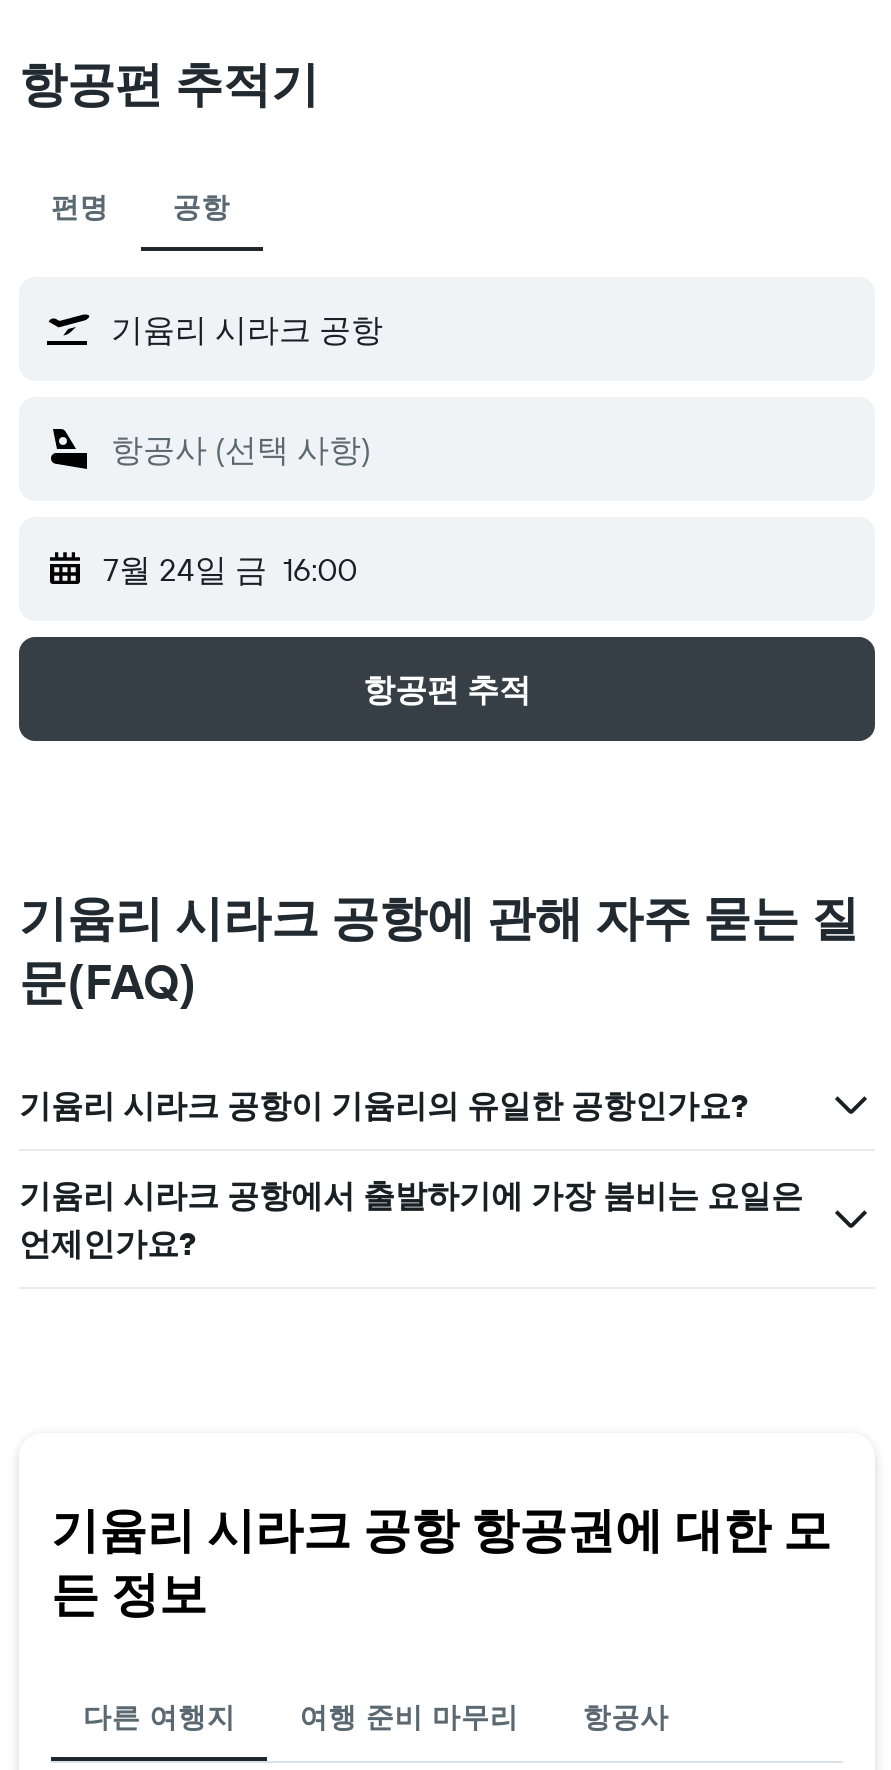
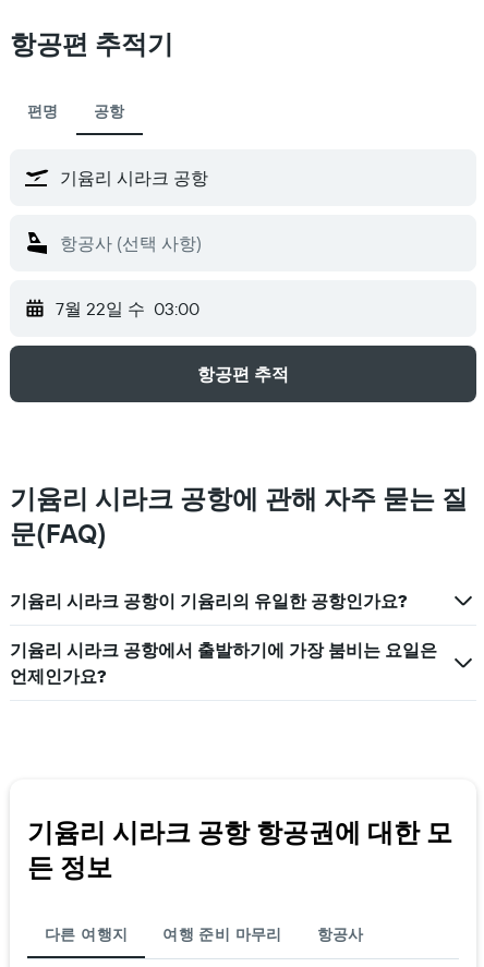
- 7월 24일 금 16:00
+ 7월 22일 수 03:00
